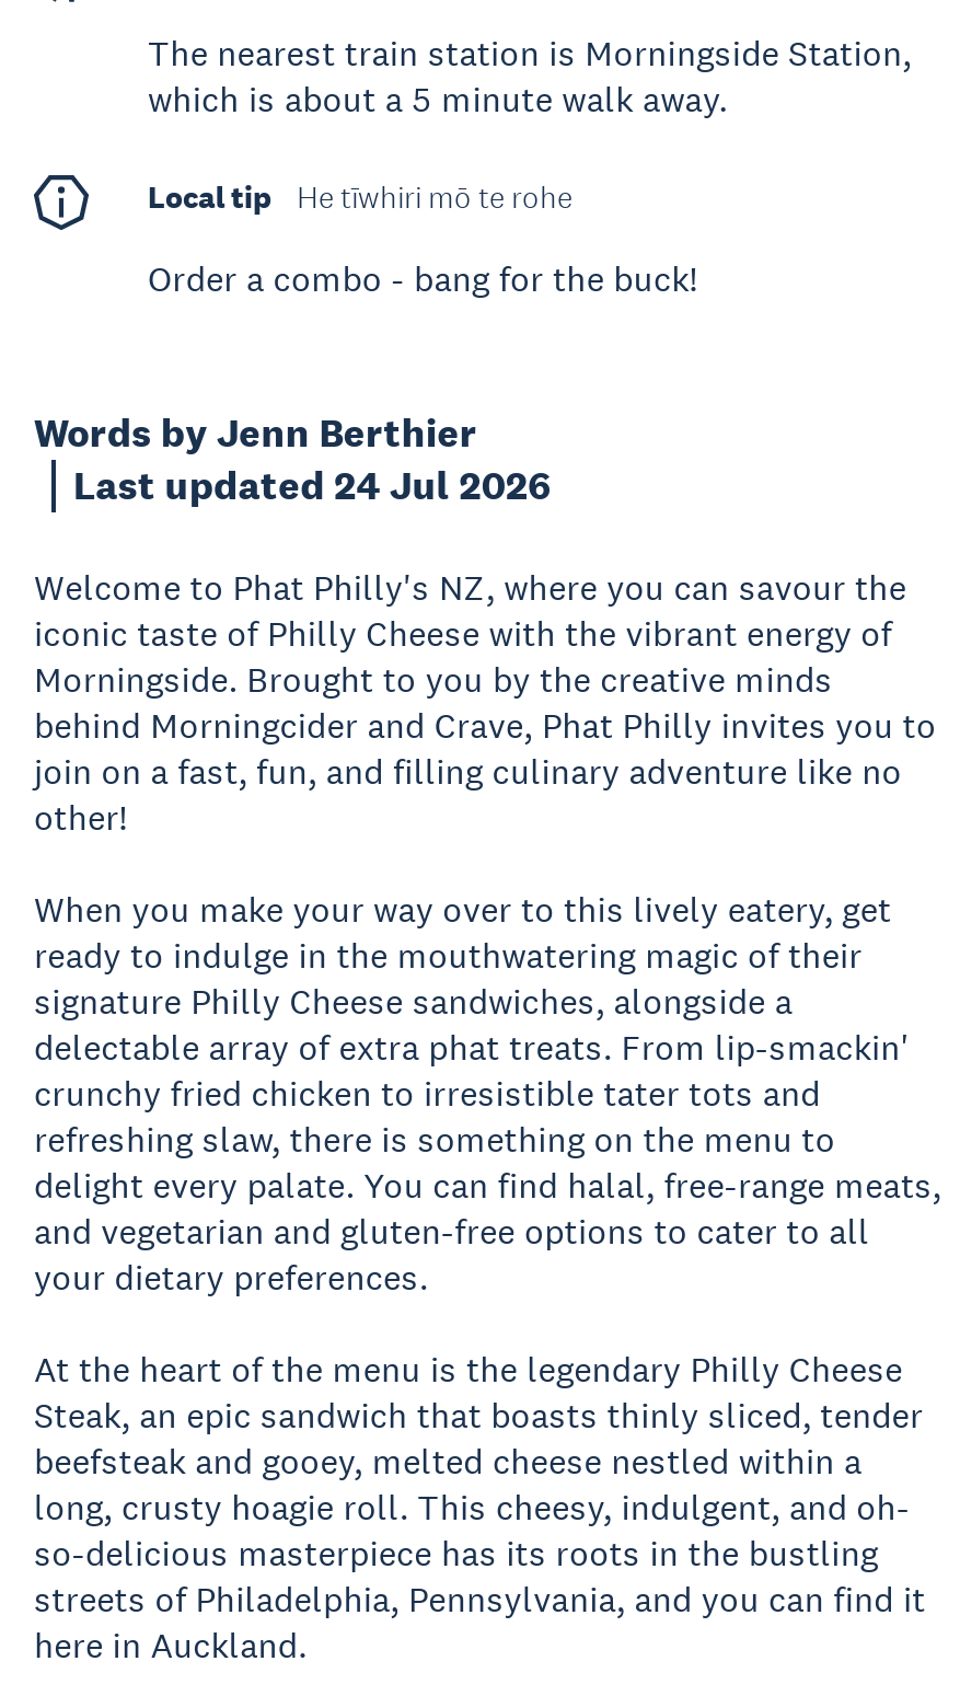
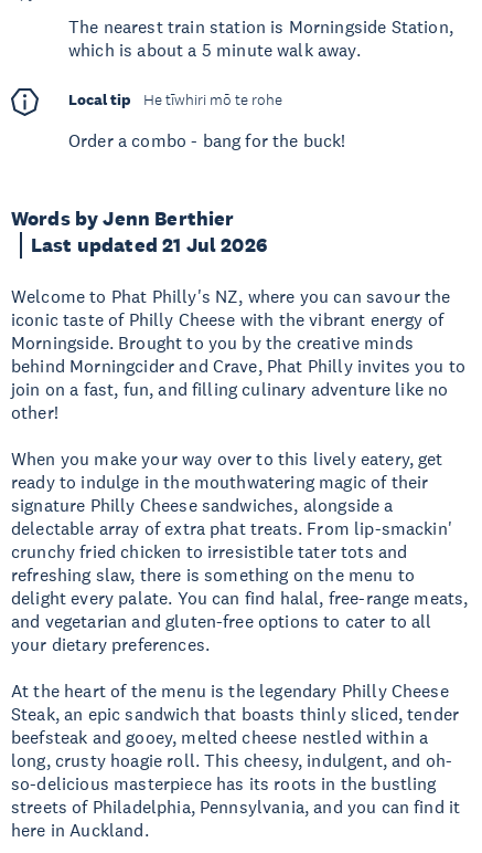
- Last updated 24 Jul 2026
+ Last updated 21 Jul 2026
